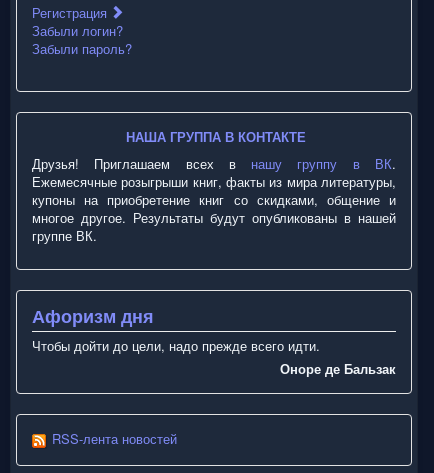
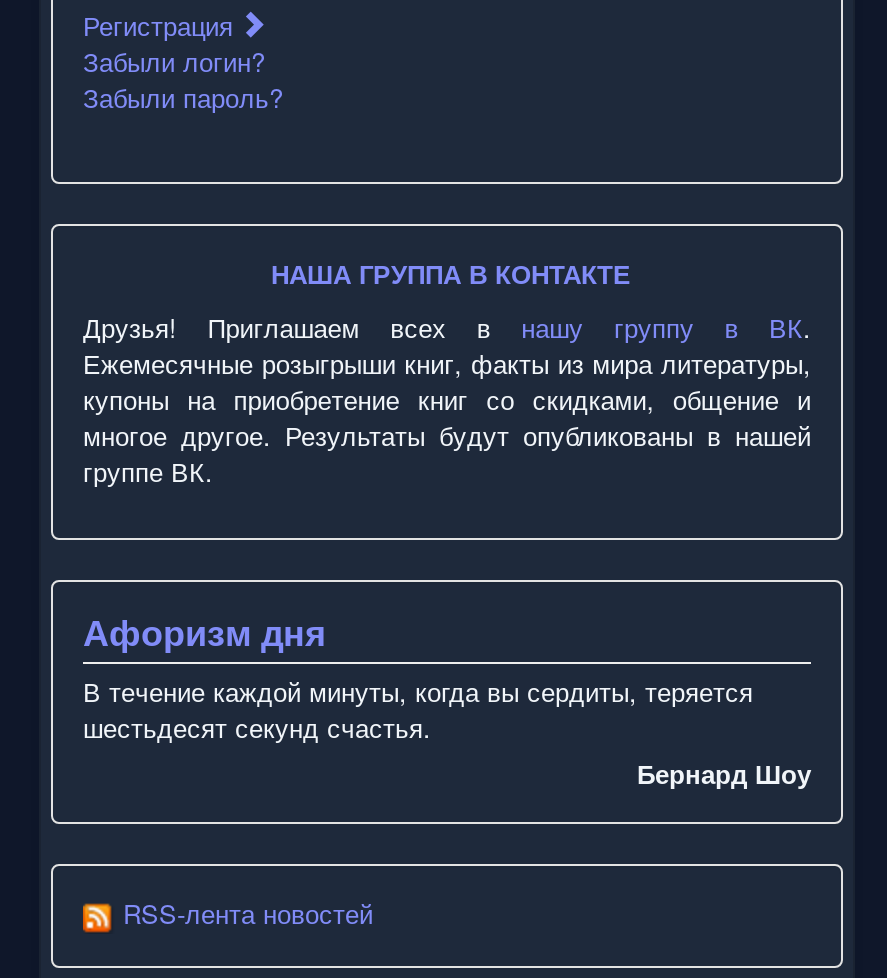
- Чтобы дойти до цели, надо прежде всего идти.
- Оноре де Бальзак
+ В течение каждой минуты, когда вы сердиты, теряется
+ шестьдесят секунд счастья.
+ Бернард Шоу
